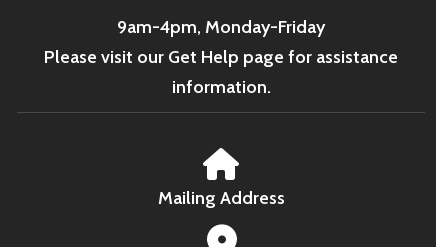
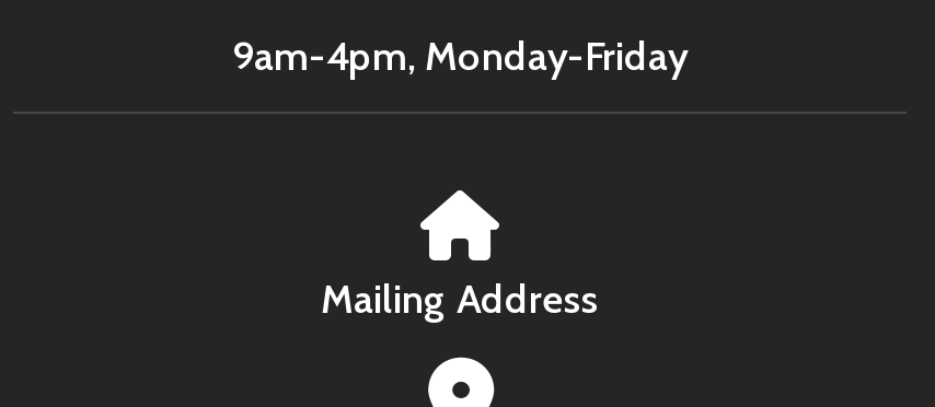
- Please visit our Get Help page for assistance
- information.
